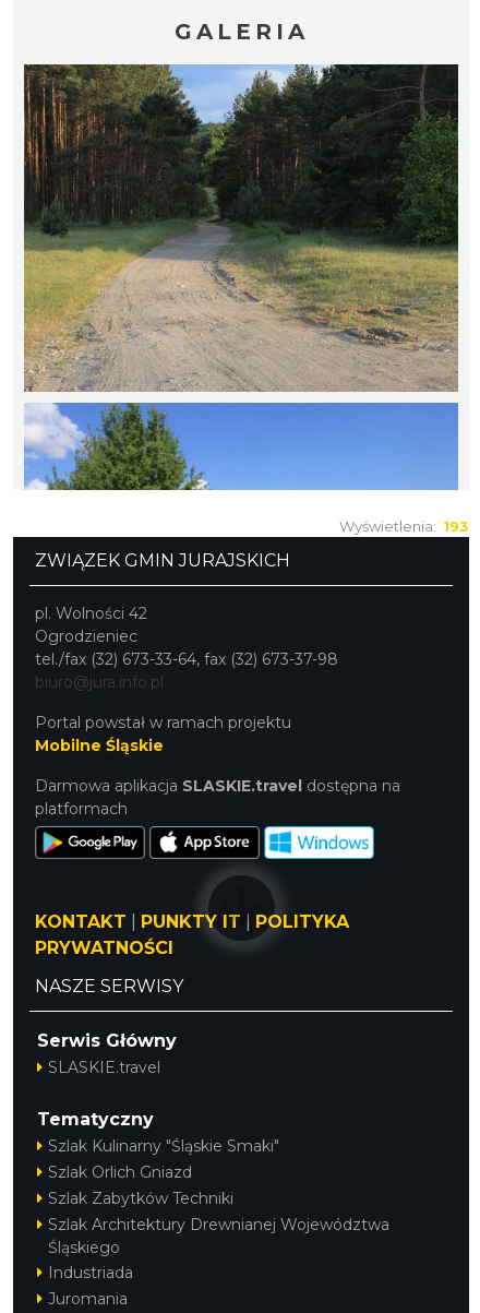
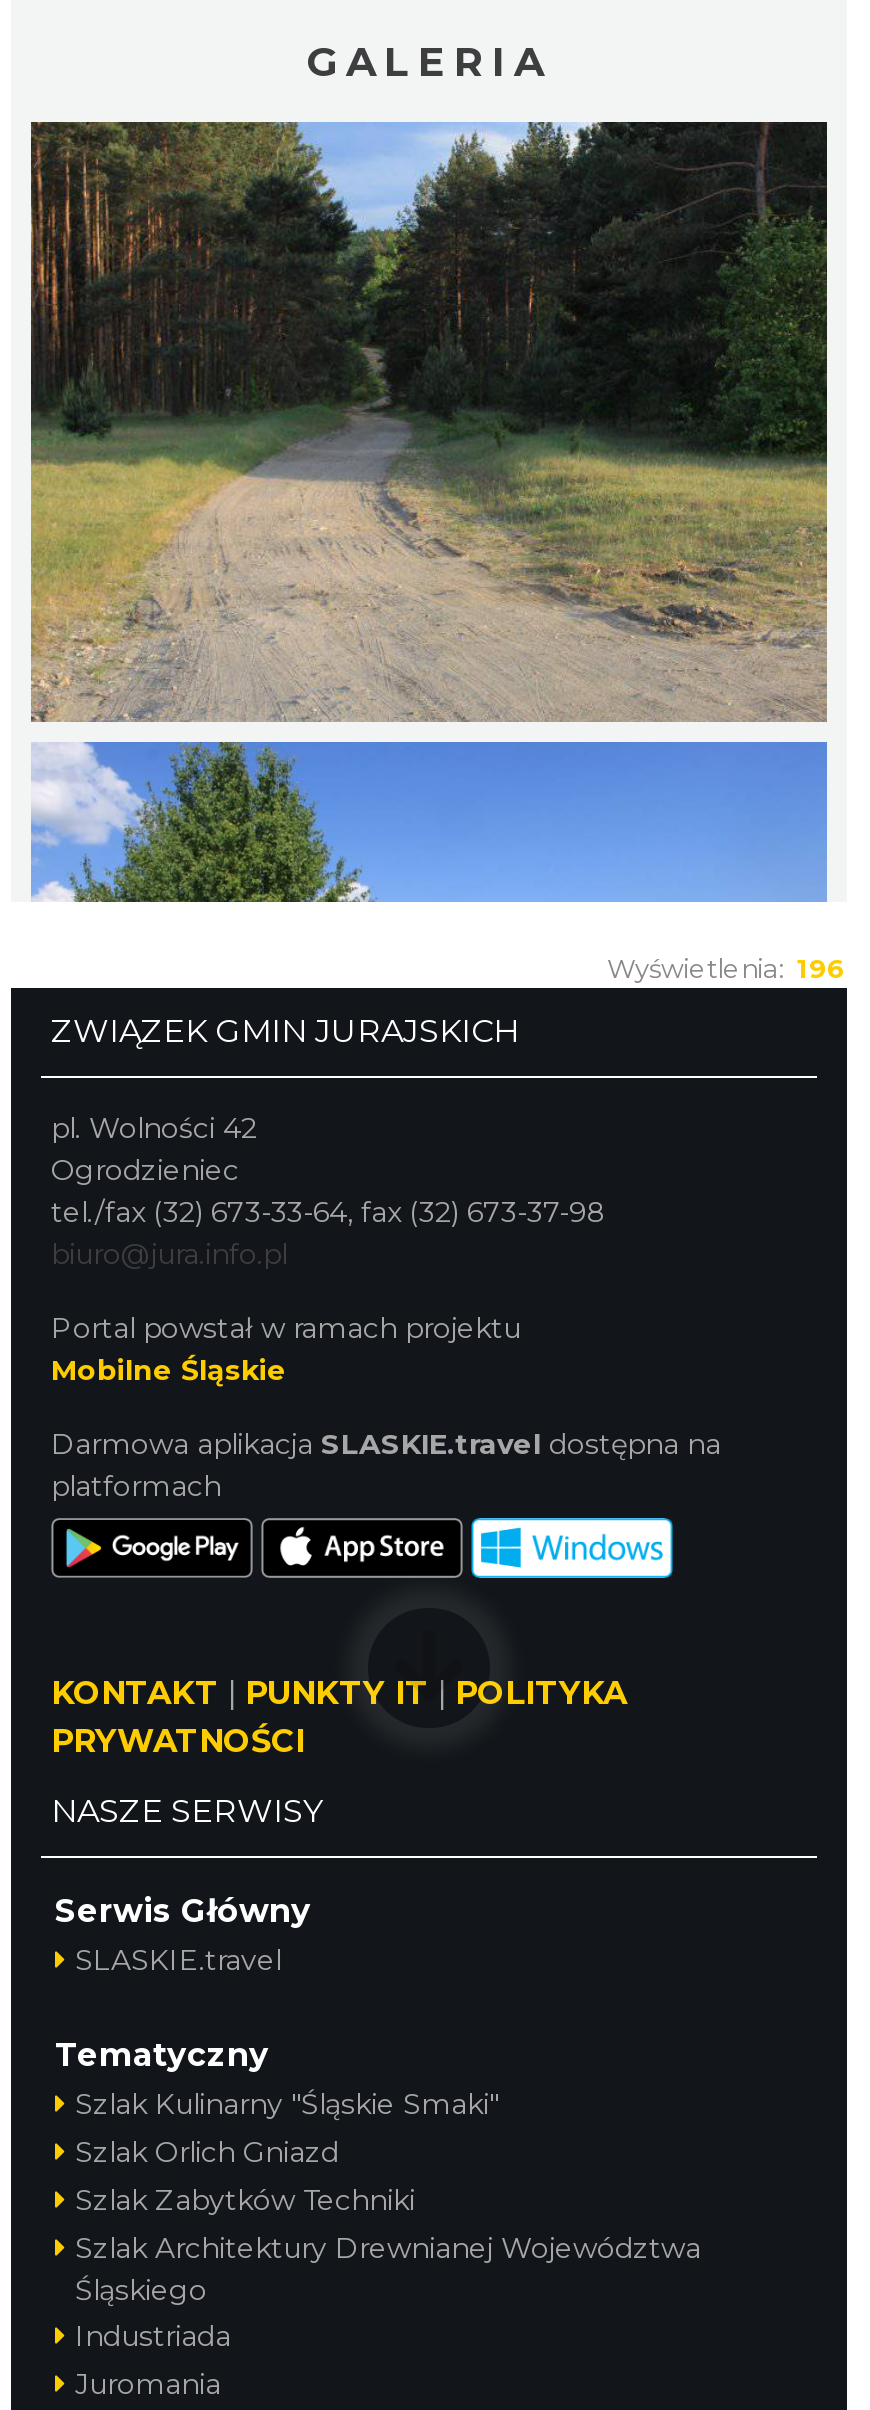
- Wyświetlenia: 193
+ Wyświetlenia: 196
